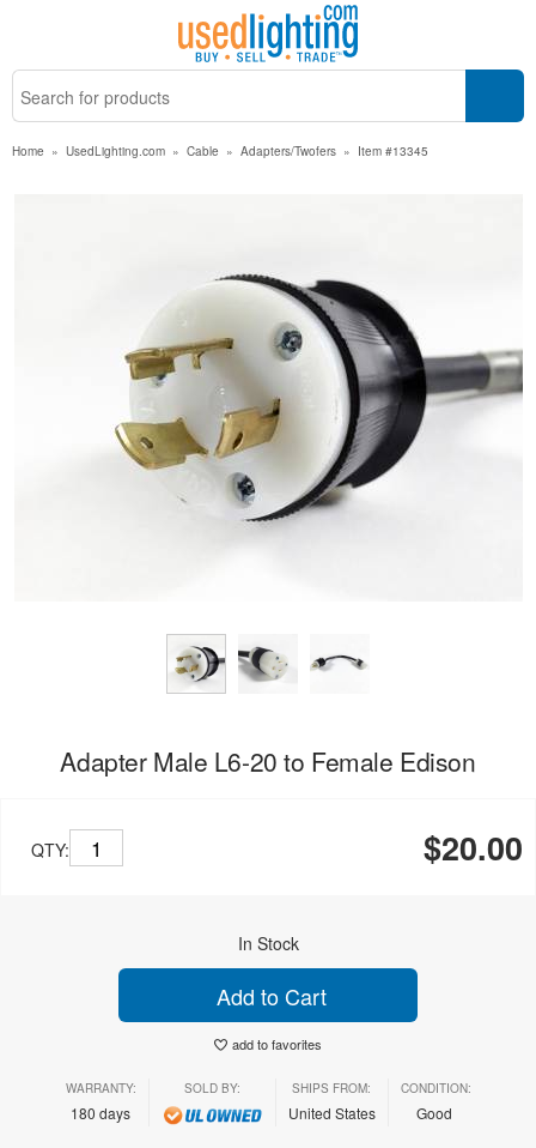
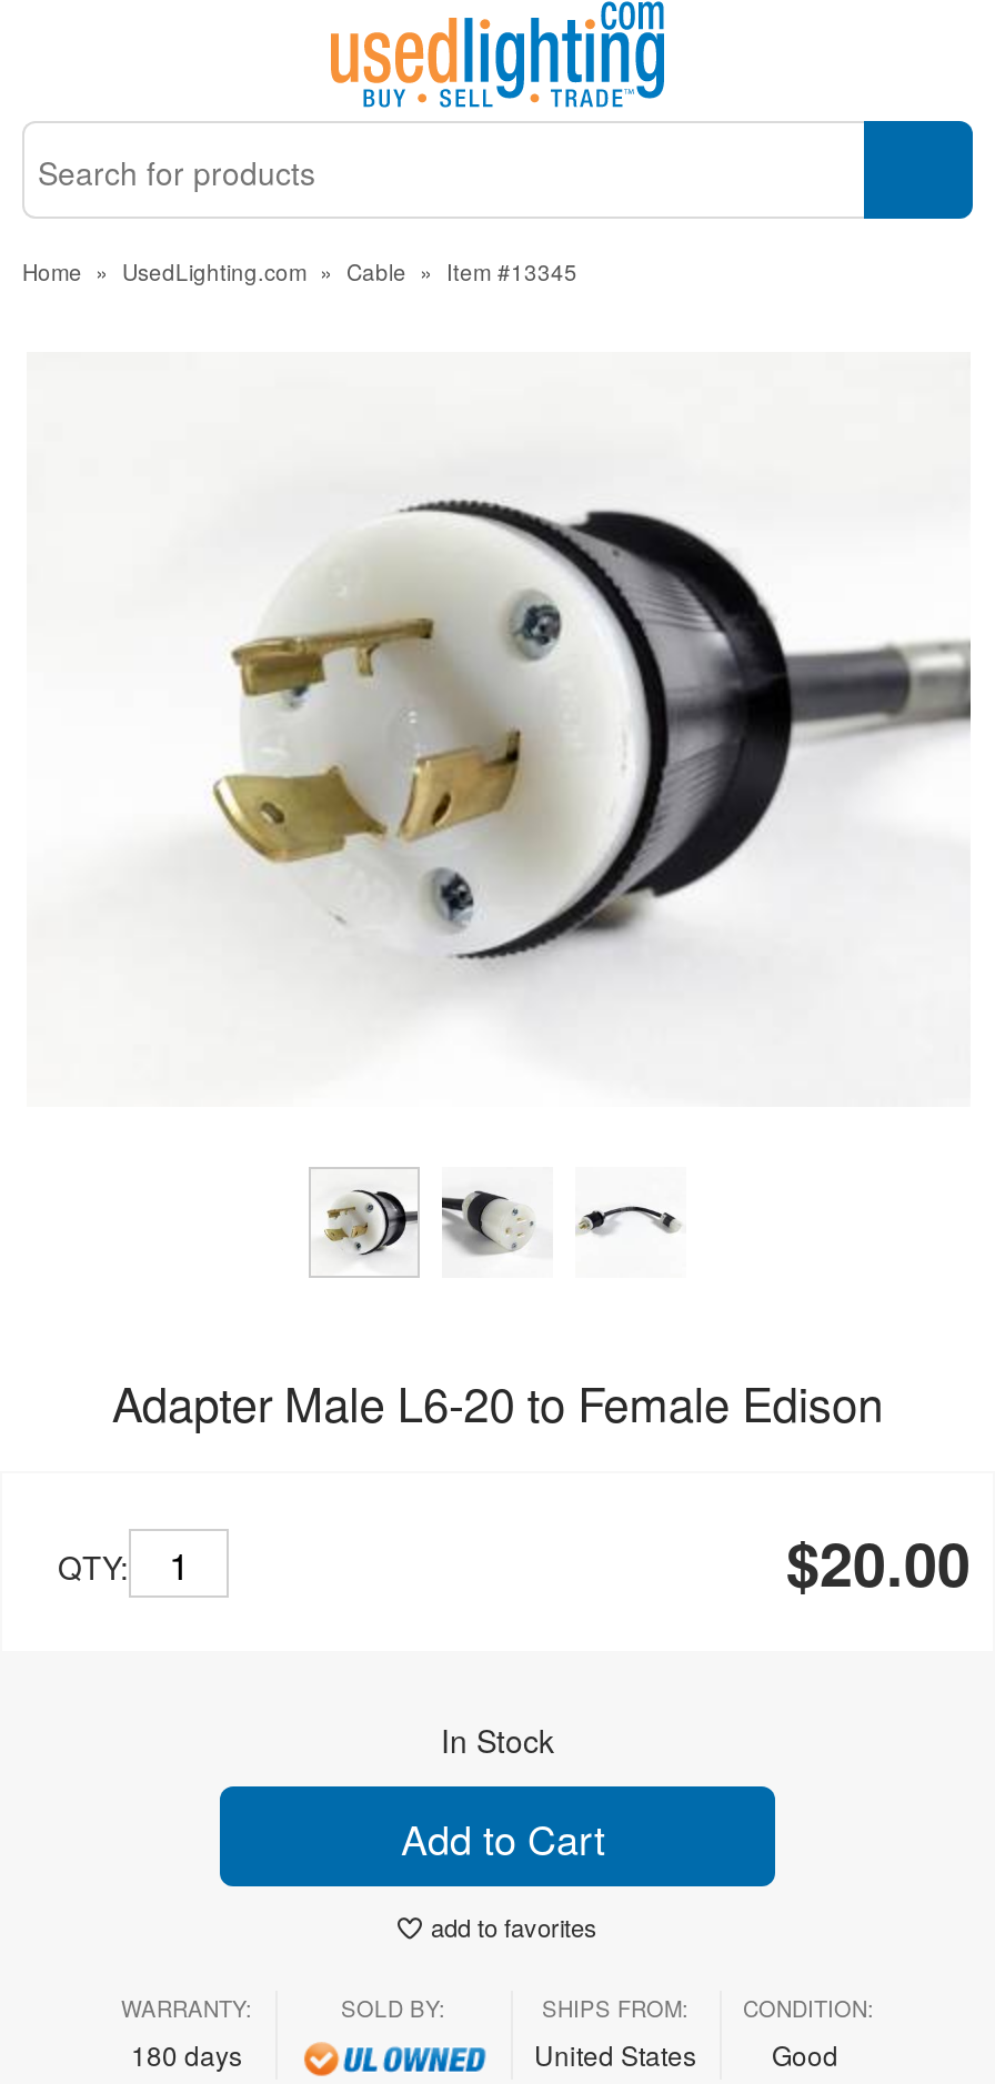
- Home » UsedLighting.com » Cable » Adapters/Twofers » Item #13345
+ Home » UsedLighting.com » Cable » Item #13345
